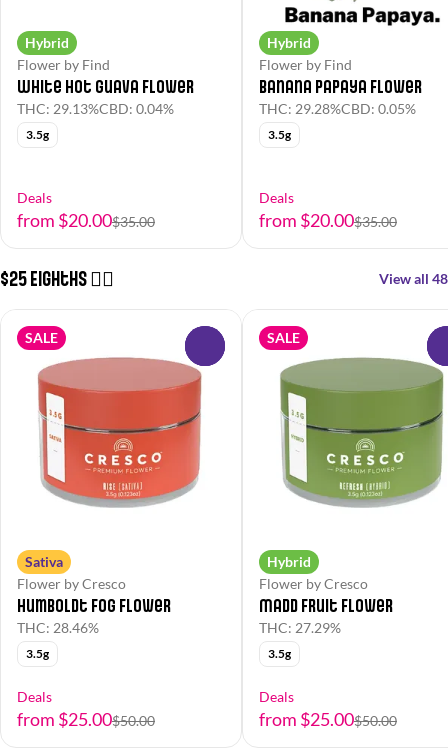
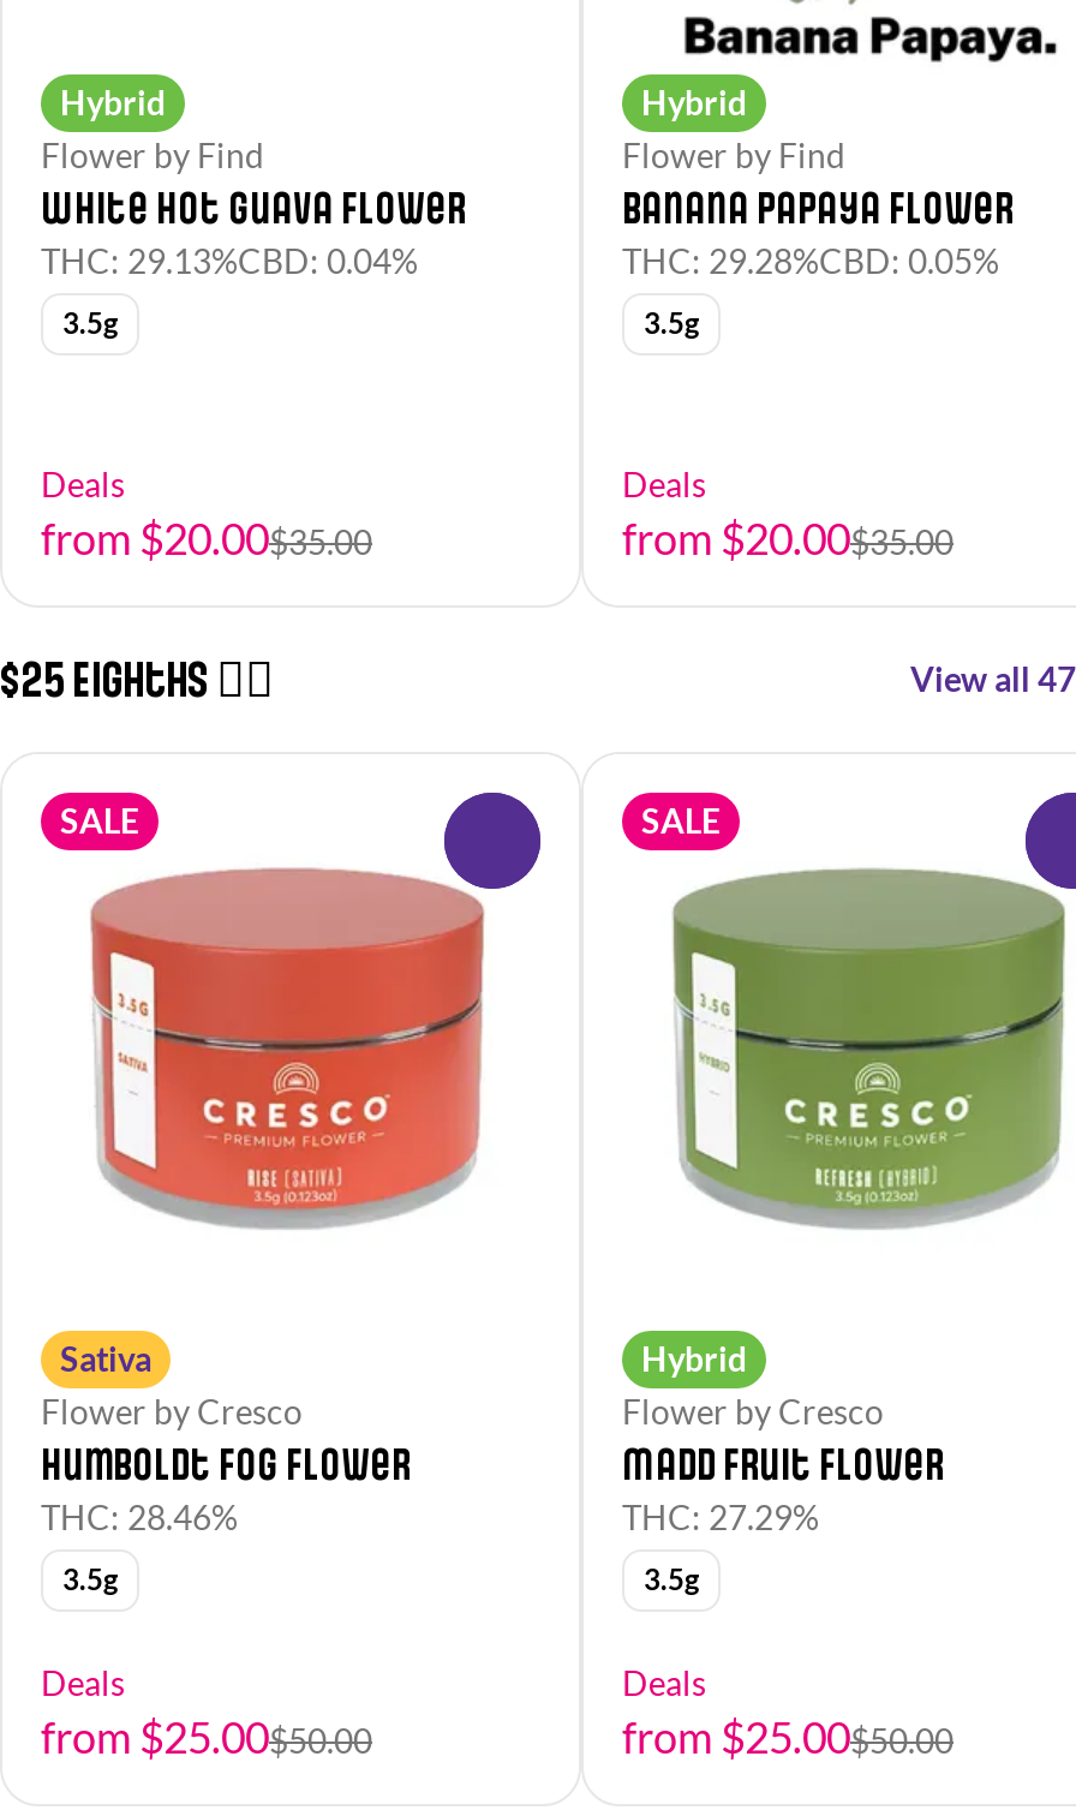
- View all 48
+ View all 47
